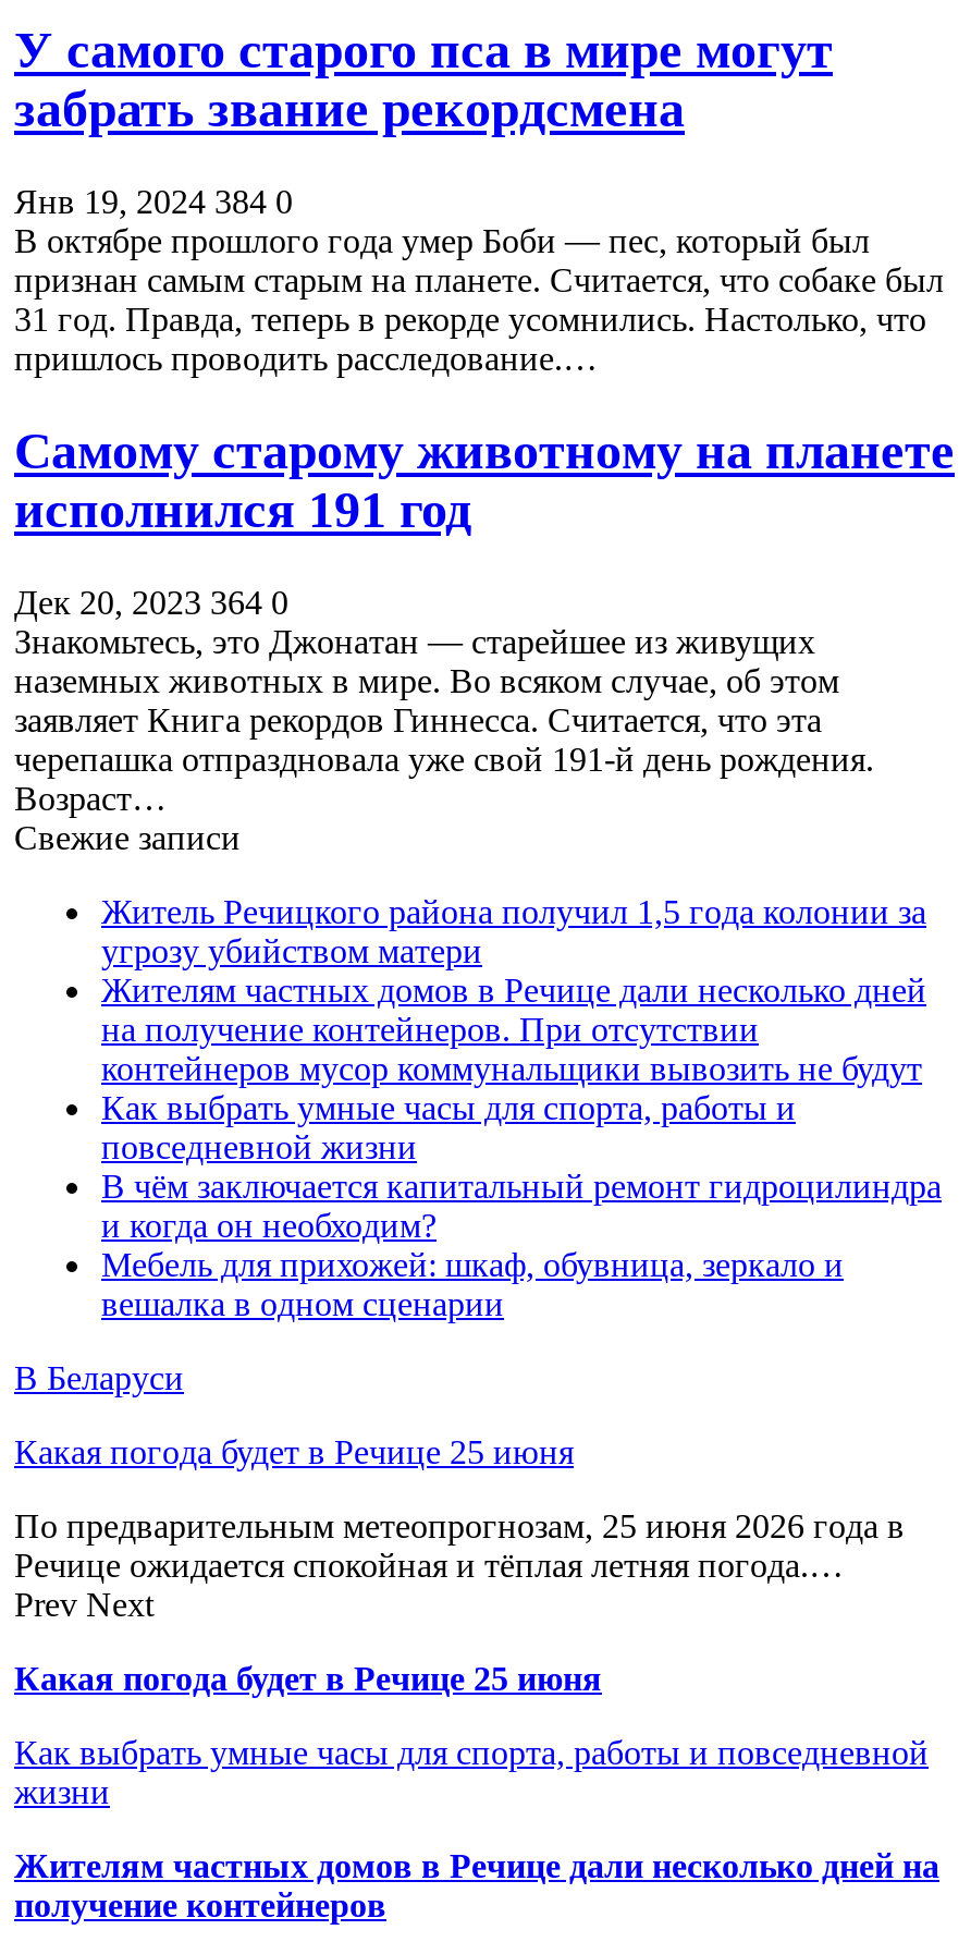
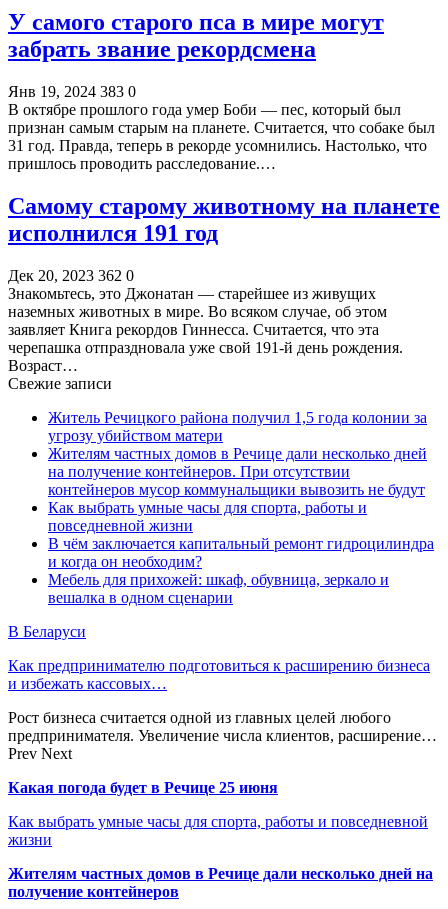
- Янв 19, 2024 384 0
+ Янв 19, 2024 383 0

- Дек 20, 2023 364 0
+ Дек 20, 2023 362 0

- Какая погода будет в Речице 25 июня
+ Как предпринимателю подготовиться к расширению бизнеса
+ и избежать кассовых…

- По предварительным метеопрогнозам, 25 июня 2026 года в
- Речице ожидается спокойная и тёплая летняя погода.…
+ Рост бизнеса считается одной из главных целей любого
+ предпринимателя. Увеличение числа клиентов, расширение…
